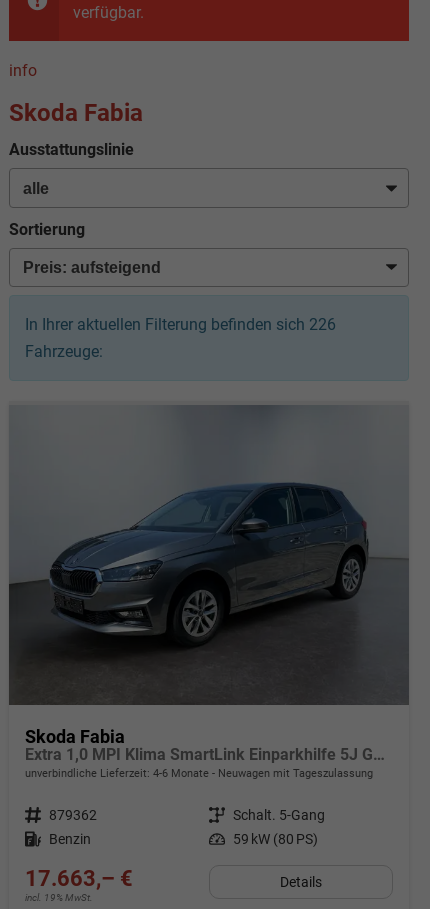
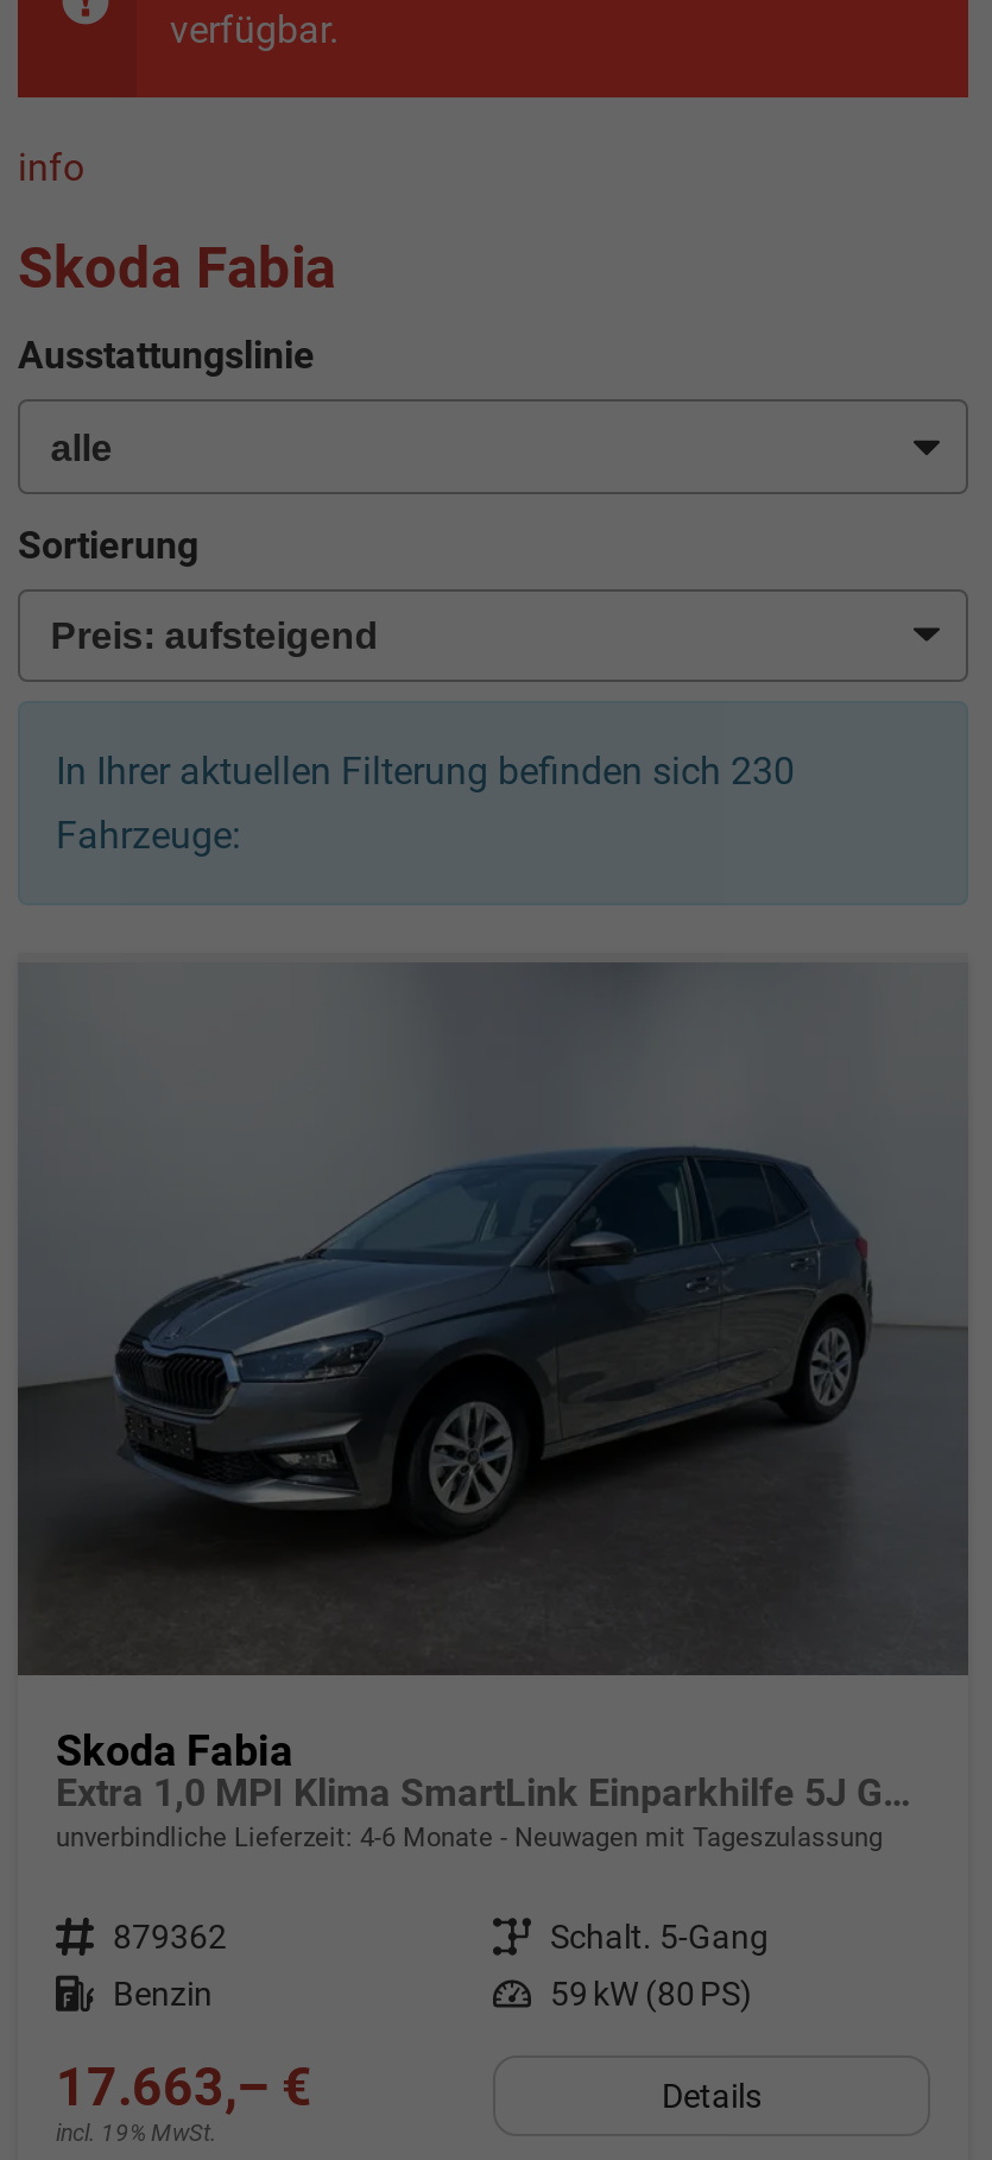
- In Ihrer aktuellen Filterung befinden sich 226
+ In Ihrer aktuellen Filterung befinden sich 230
